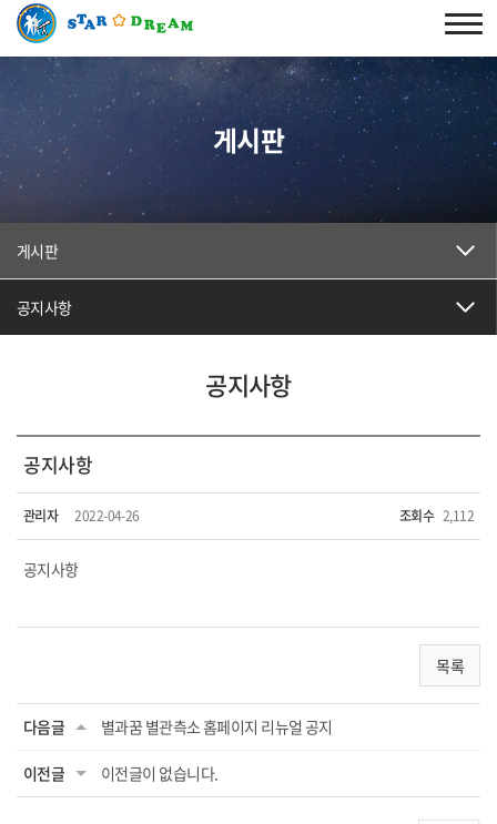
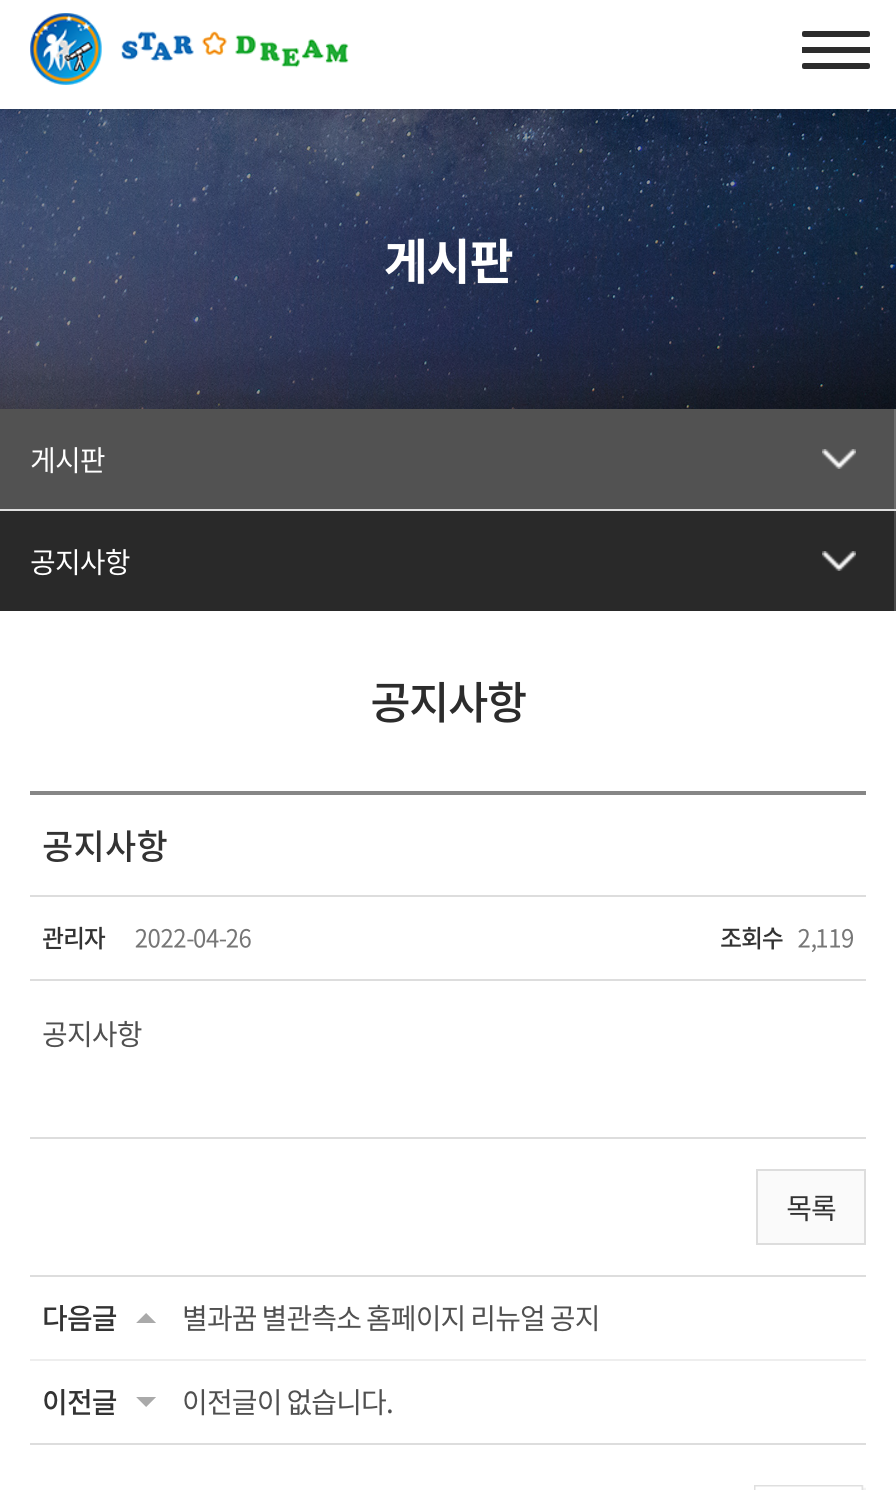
- 조회수 2,112
+ 조회수 2,119
